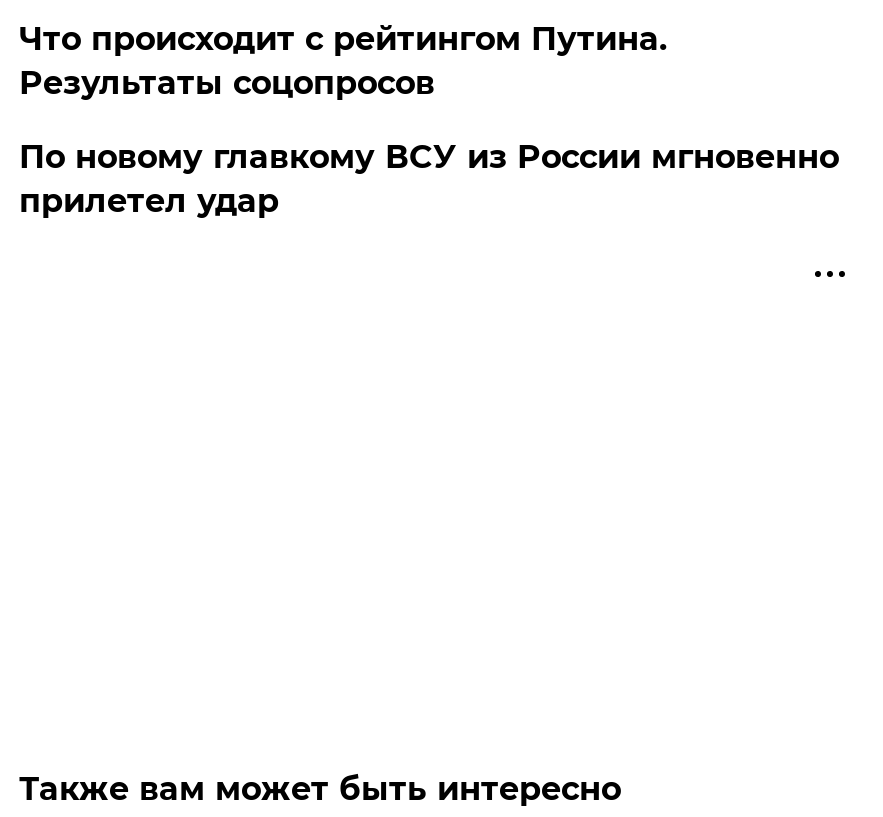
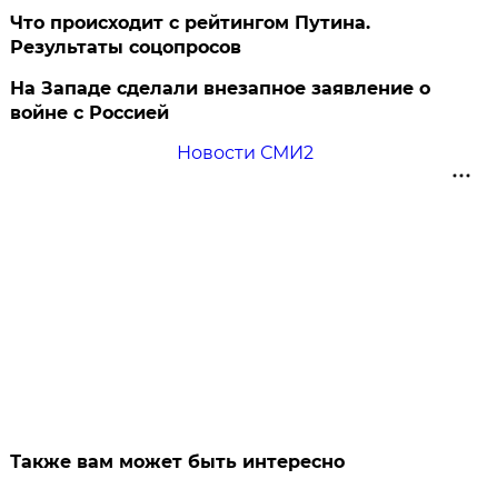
- По новому главкому ВСУ из России мгновенно
- прилетел удар
+ На Западе сделали внезапное заявление о
+ войне с Россией
+ Новости СМИ2
